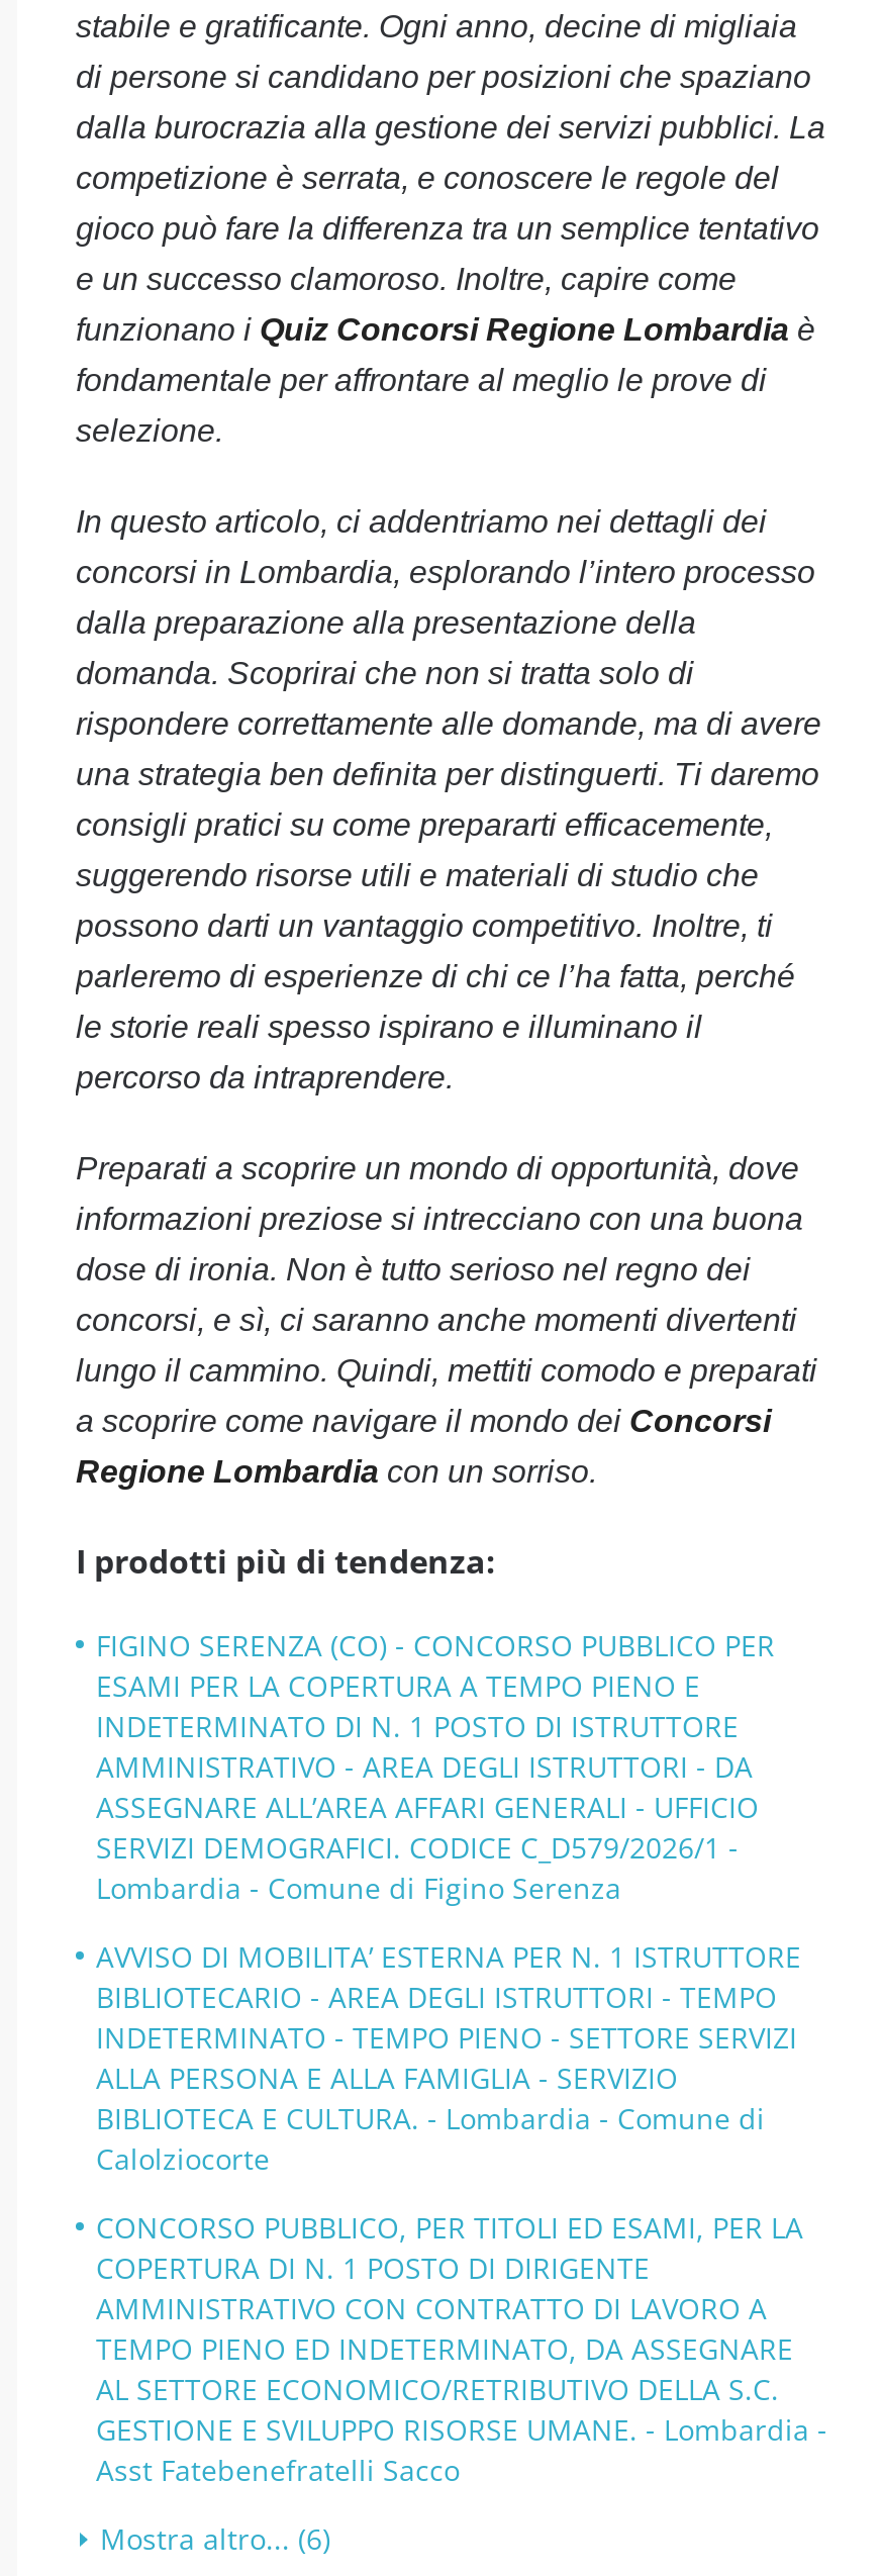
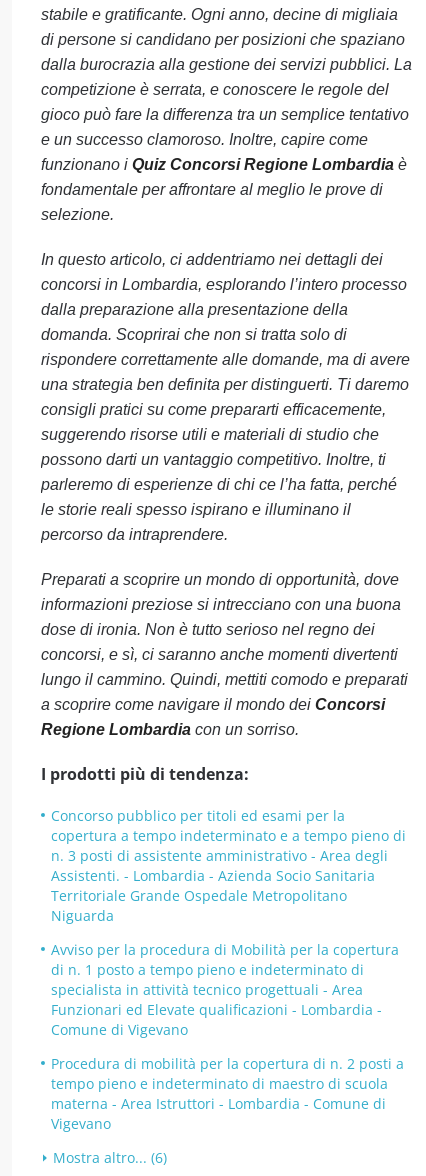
- FIGINO SERENZA (CO) - CONCORSO PUBBLICO PER
- ESAMI PER LA COPERTURA A TEMPO PIENO E
- INDETERMINATO DI N. 1 POSTO DI ISTRUTTORE
- AMMINISTRATIVO - AREA DEGLI ISTRUTTORI - DA
- ASSEGNARE ALL’AREA AFFARI GENERALI - UFFICIO
- SERVIZI DEMOGRAFICI. CODICE C_D579/2026/1 -
- Lombardia - Comune di Figino Serenza
+ Concorso pubblico per titoli ed esami per la
+ copertura a tempo indeterminato e a tempo pieno di
+ n. 3 posti di assistente amministrativo - Area degli
+ Assistenti. - Lombardia - Azienda Socio Sanitaria
+ Territoriale Grande Ospedale Metropolitano
+ Niguarda

- AVVISO DI MOBILITA’ ESTERNA PER N. 1 ISTRUTTORE
- BIBLIOTECARIO - AREA DEGLI ISTRUTTORI - TEMPO
- INDETERMINATO - TEMPO PIENO - SETTORE SERVIZI
- ALLA PERSONA E ALLA FAMIGLIA - SERVIZIO
- BIBLIOTECA E CULTURA. - Lombardia - Comune di
- Calolziocorte
+ Avviso per la procedura di Mobilità per la copertura
+ di n. 1 posto a tempo pieno e indeterminato di
+ specialista in attività tecnico progettuali - Area
+ Funzionari ed Elevate qualificazioni - Lombardia -
+ Comune di Vigevano

- CONCORSO PUBBLICO, PER TITOLI ED ESAMI, PER LA
- COPERTURA DI N. 1 POSTO DI DIRIGENTE
- AMMINISTRATIVO CON CONTRATTO DI LAVORO A
- TEMPO PIENO ED INDETERMINATO, DA ASSEGNARE
- AL SETTORE ECONOMICO/RETRIBUTIVO DELLA S.C.
- GESTIONE E SVILUPPO RISORSE UMANE. - Lombardia -
- Asst Fatebenefratelli Sacco
+ Procedura di mobilità per la copertura di n. 2 posti a
+ tempo pieno e indeterminato di maestro di scuola
+ materna - Area Istruttori - Lombardia - Comune di
+ Vigevano
